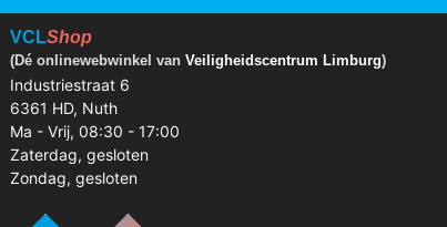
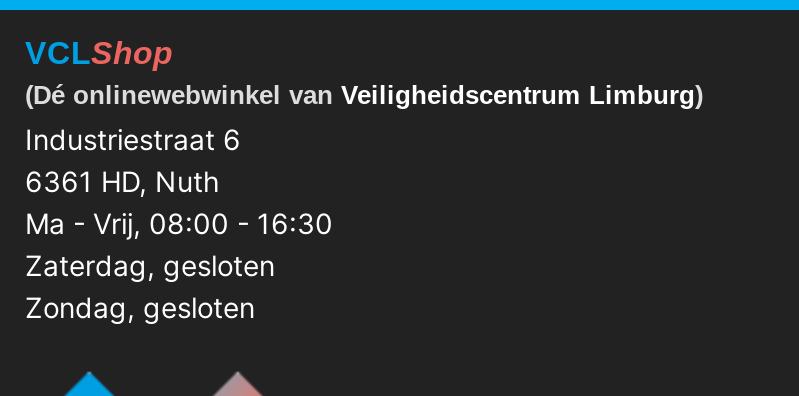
- Ma - Vrij, 08:30 - 17:00
+ Ma - Vrij, 08:00 - 16:30
